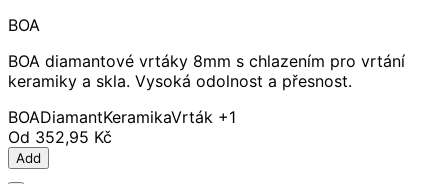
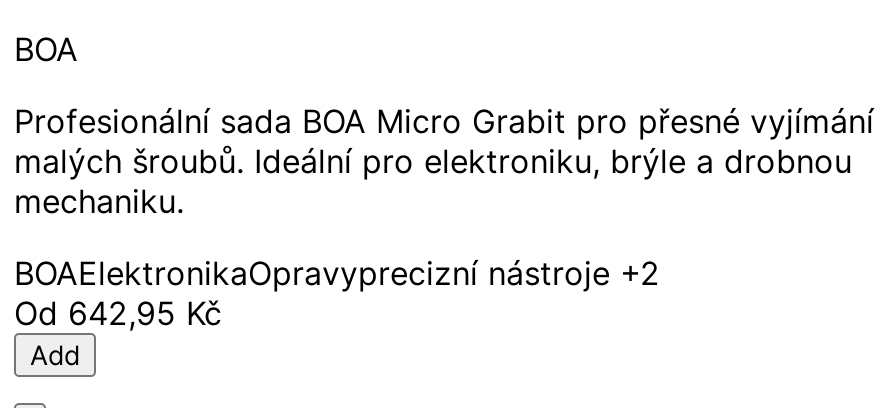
- BOA diamantové vrtáky 8mm s chlazením pro vrtání
- keramiky a skla. Vysoká odolnost a přesnost.
+ Profesionální sada BOA Micro Grabit pro přesné vyjímání
+ malých šroubů. Ideální pro elektroniku, brýle a drobnou
+ mechaniku.

- BOADiamantKeramikaVrták +1
- Od 352,95 Kč
+ BOAElektronikaOpravyprecizní nástroje +2
+ Od 642,95 Kč
